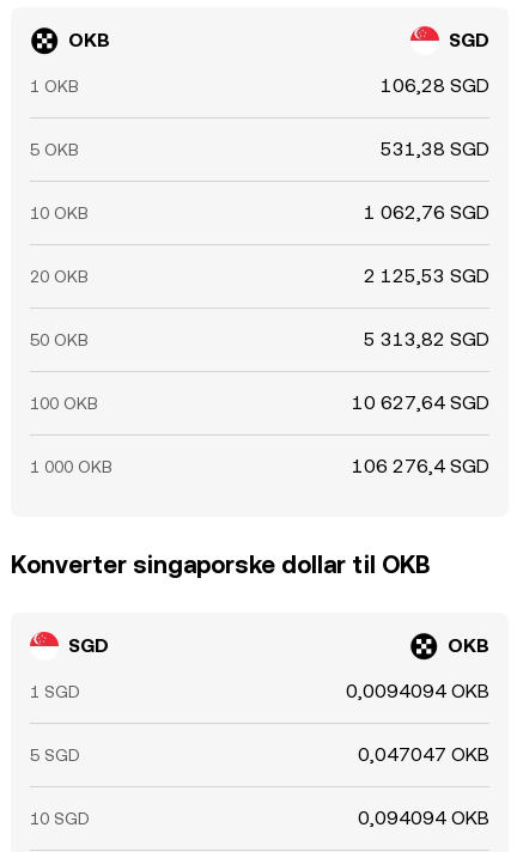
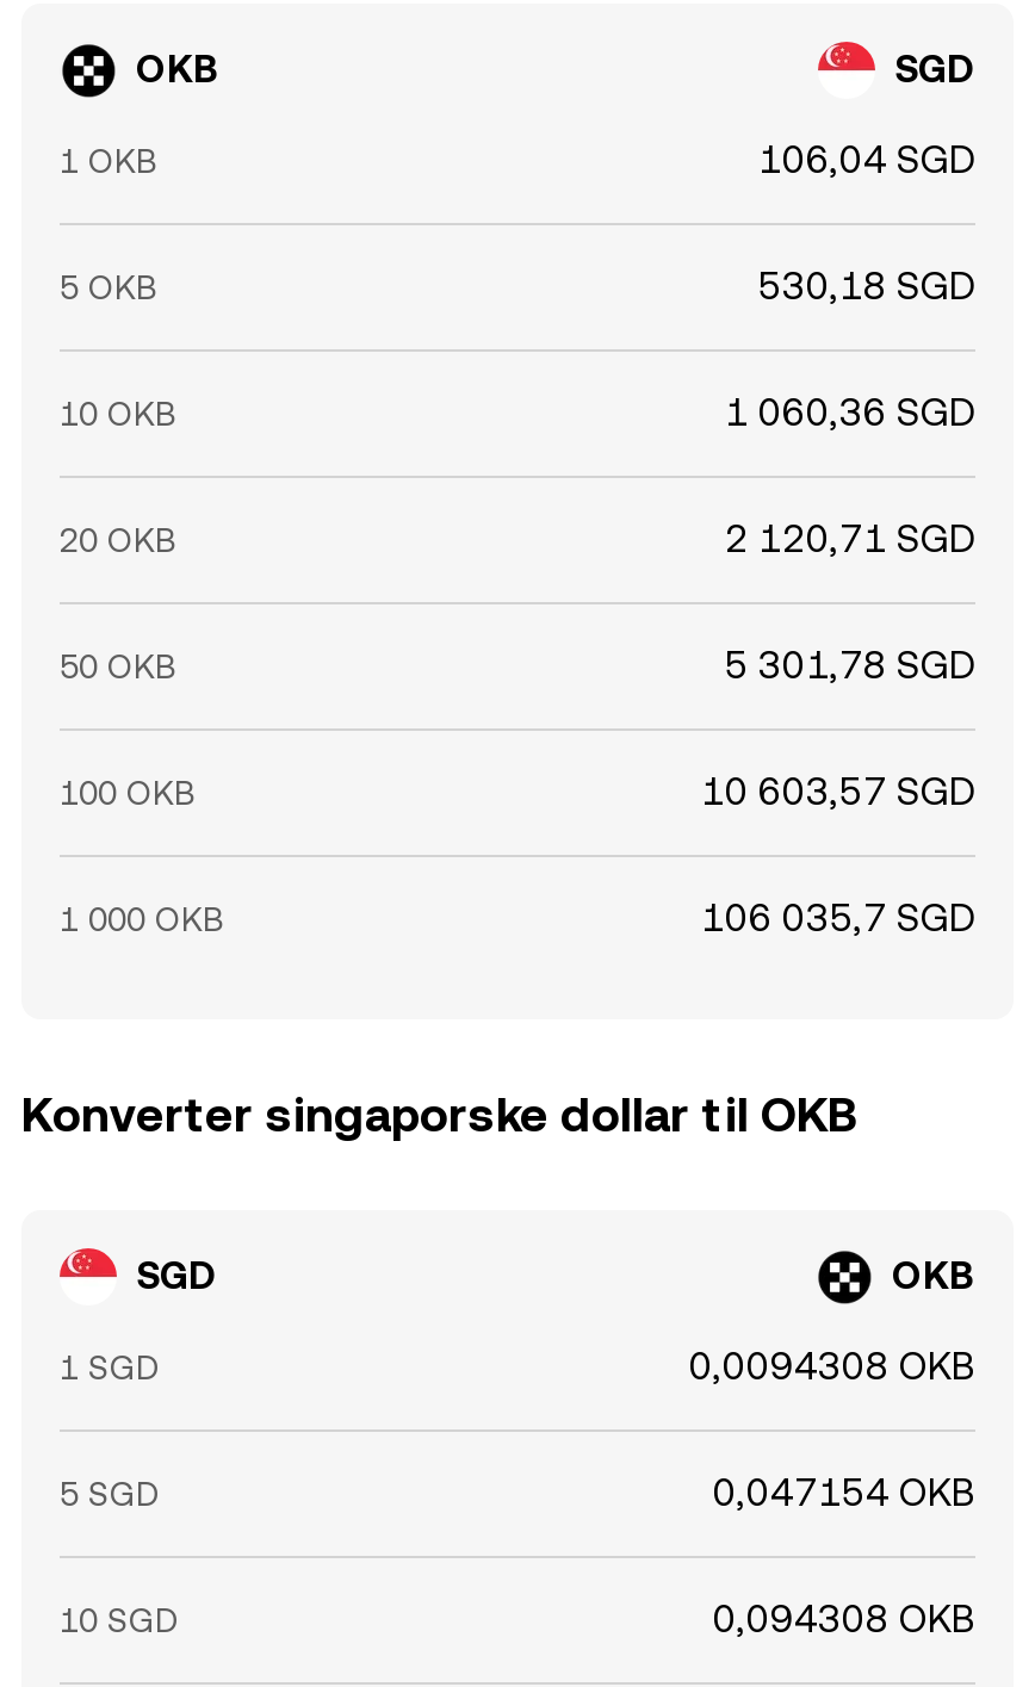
- 106,28 SGD
+ 106,04 SGD

- 531,38 SGD
+ 530,18 SGD

- 1 062,76 SGD
+ 1 060,36 SGD

- 2 125,53 SGD
+ 2 120,71 SGD

- 5 313,82 SGD
+ 5 301,78 SGD

- 10 627,64 SGD
+ 10 603,57 SGD

- 106 276,4 SGD
+ 106 035,7 SGD

- 0,0094094 OKB
+ 0,0094308 OKB

- 0,047047 OKB
+ 0,047154 OKB

- 0,094094 OKB
+ 0,094308 OKB
